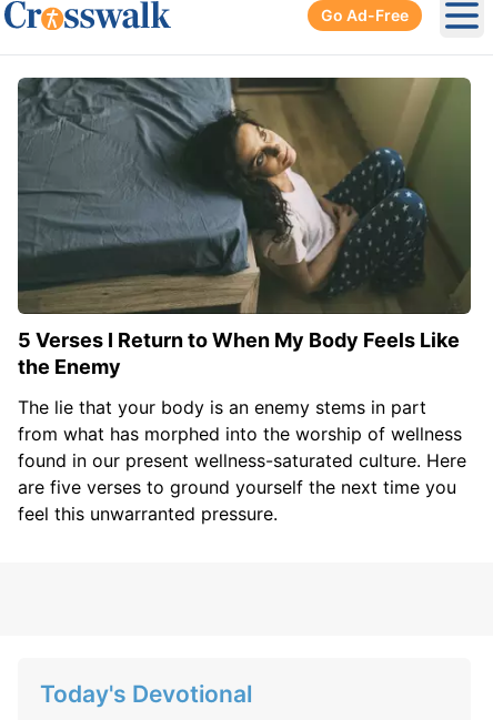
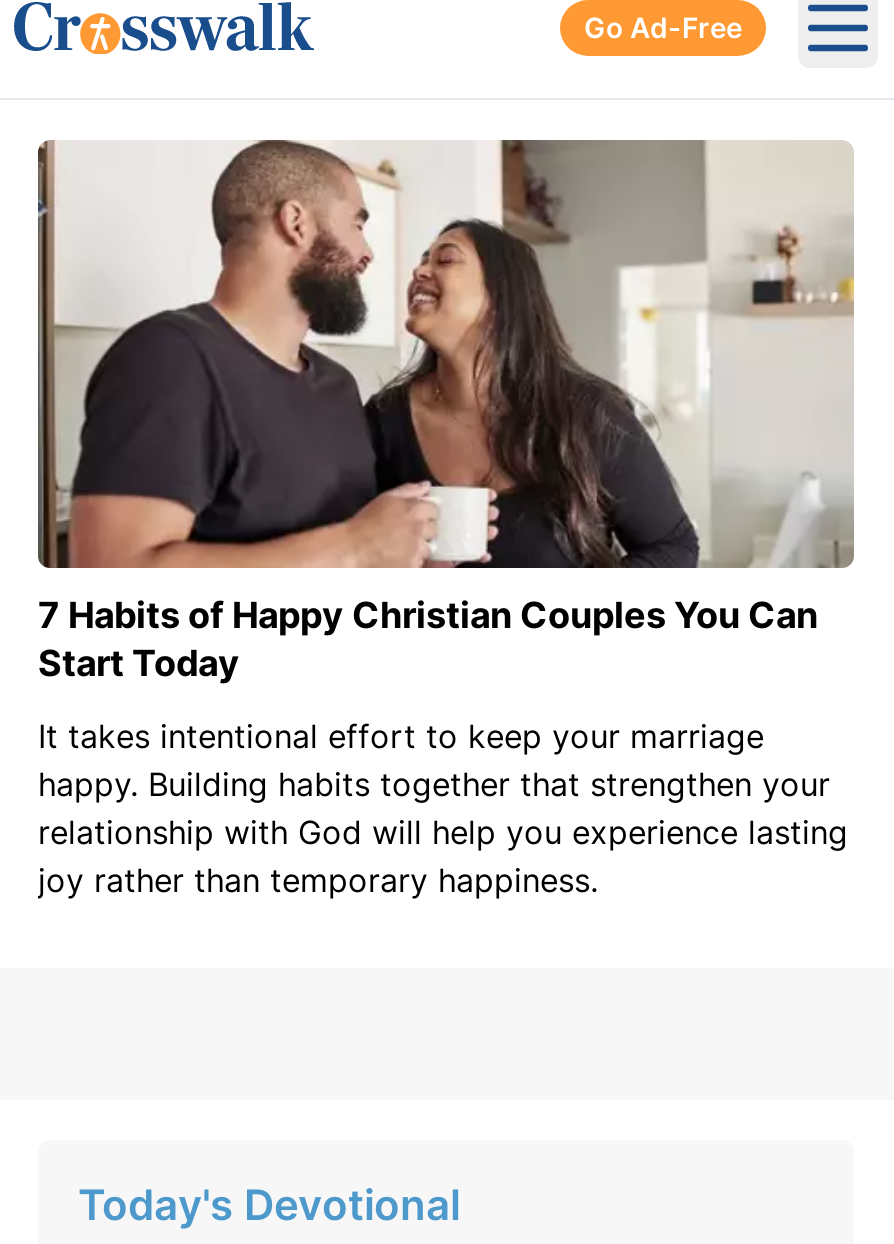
- [image]
- 5 Verses I Return to When My Body Feels Like
- the Enemy
+ [image]
+ 7 Habits of Happy Christian Couples You Can
+ Start Today

- The lie that your body is an enemy stems in part
- from what has morphed into the worship of wellness
- found in our present wellness-saturated culture. Here
- are five verses to ground yourself the next time you
- feel this unwarranted pressure.
+ It takes intentional effort to keep your marriage
+ happy. Building habits together that strengthen your
+ relationship with God will help you experience lasting
+ joy rather than temporary happiness.
